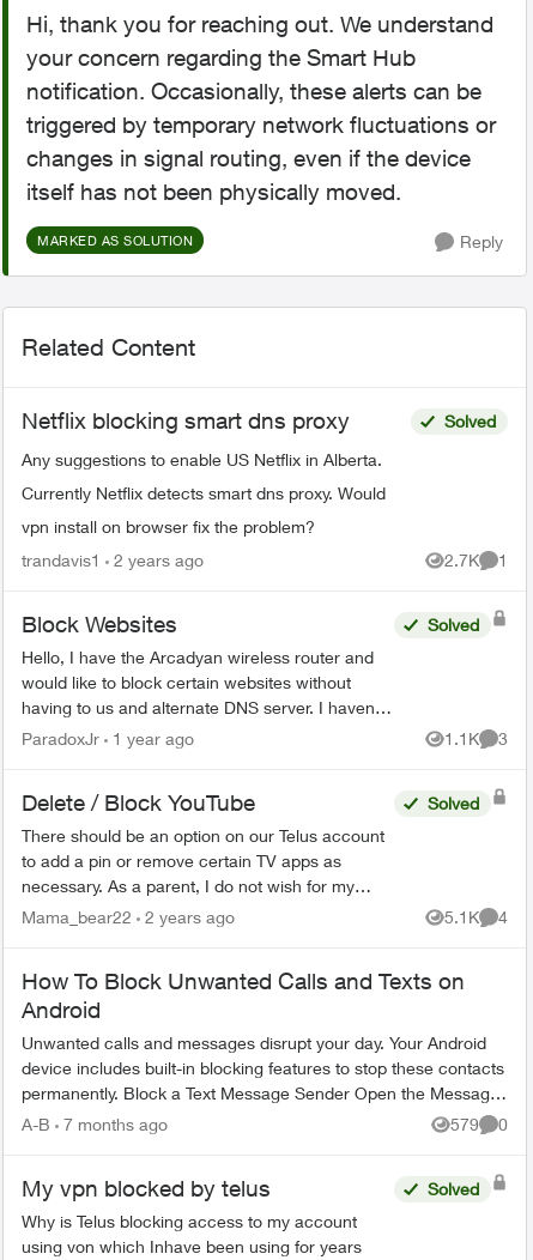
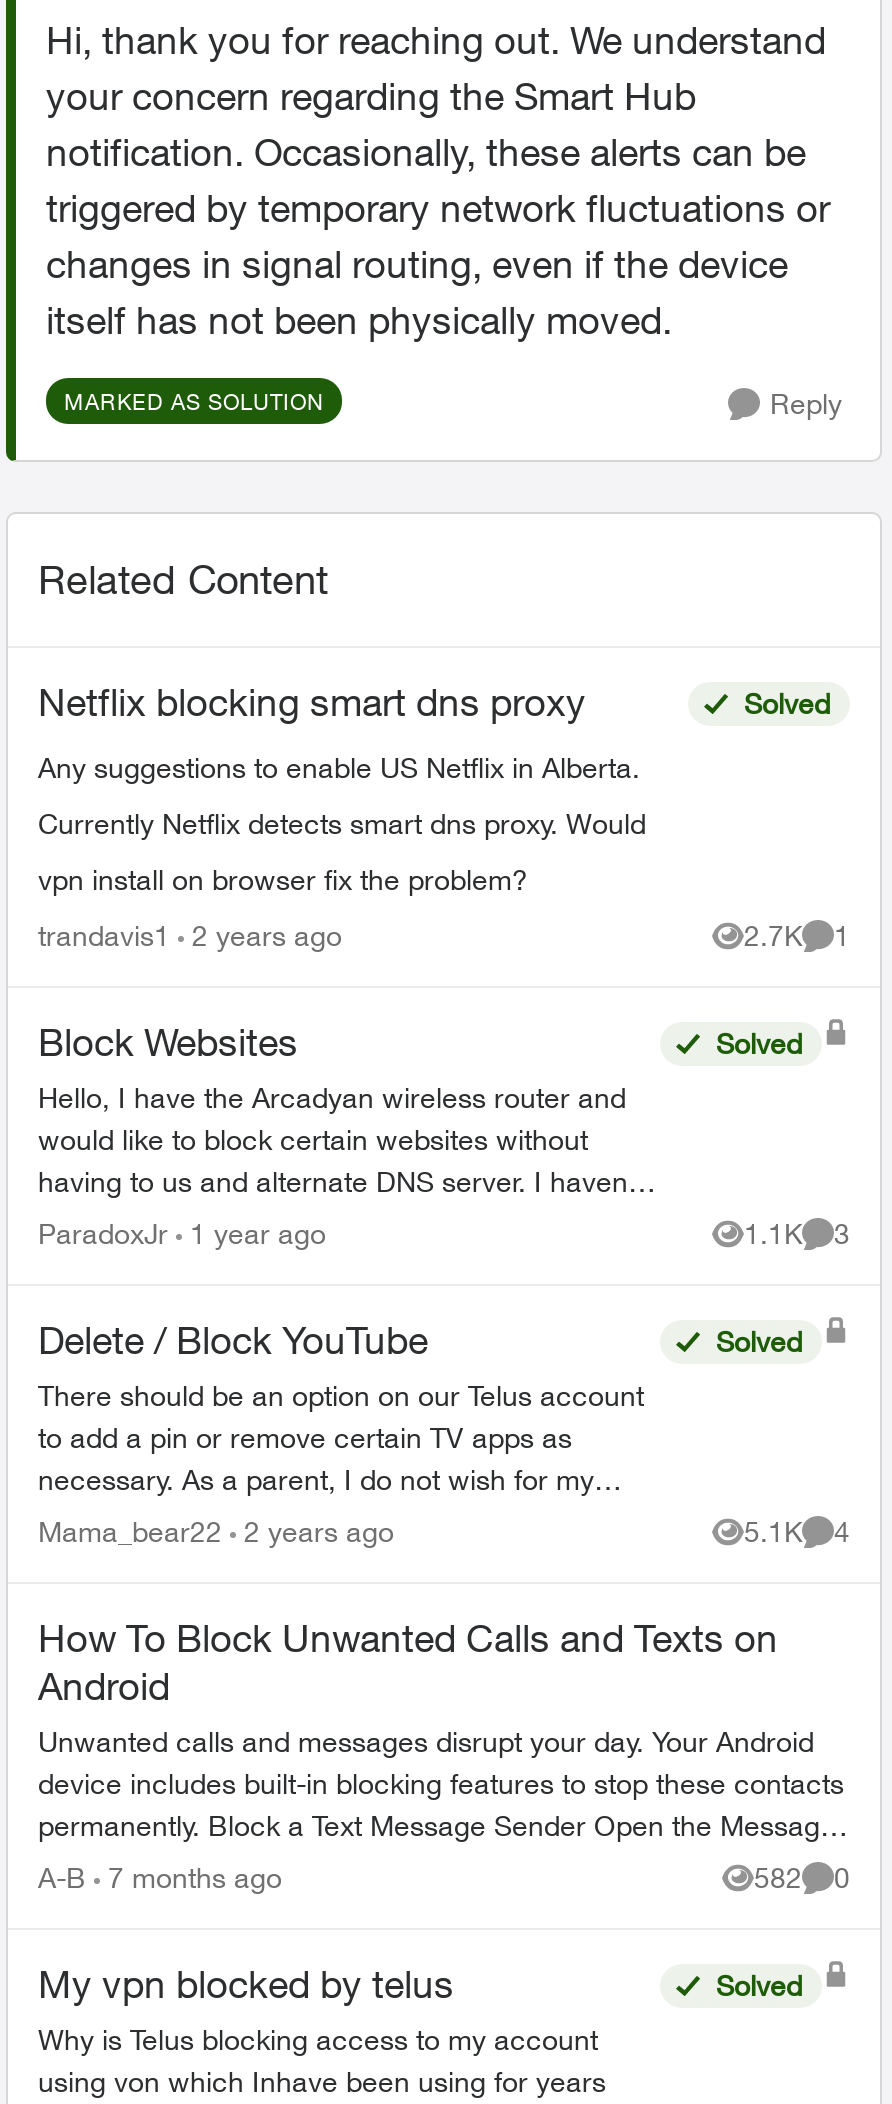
- 579 0
+ 582 0
